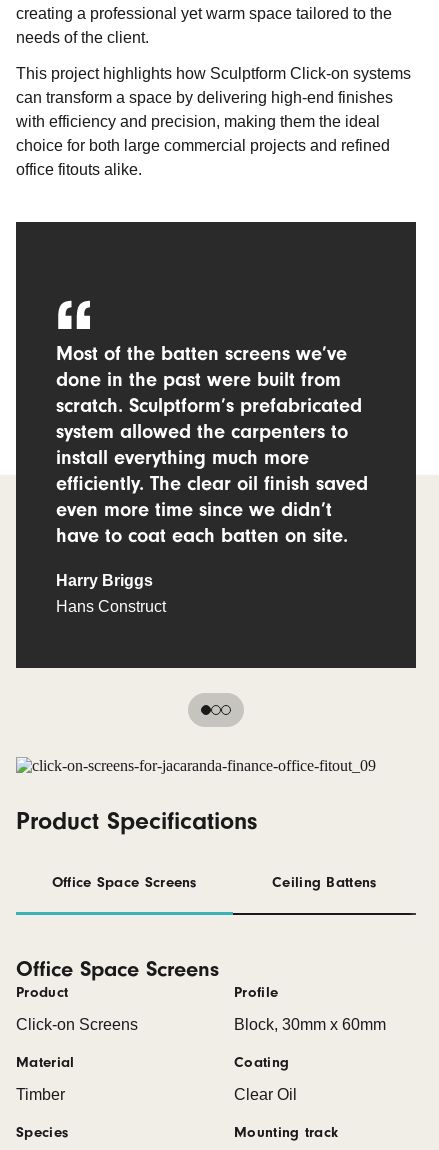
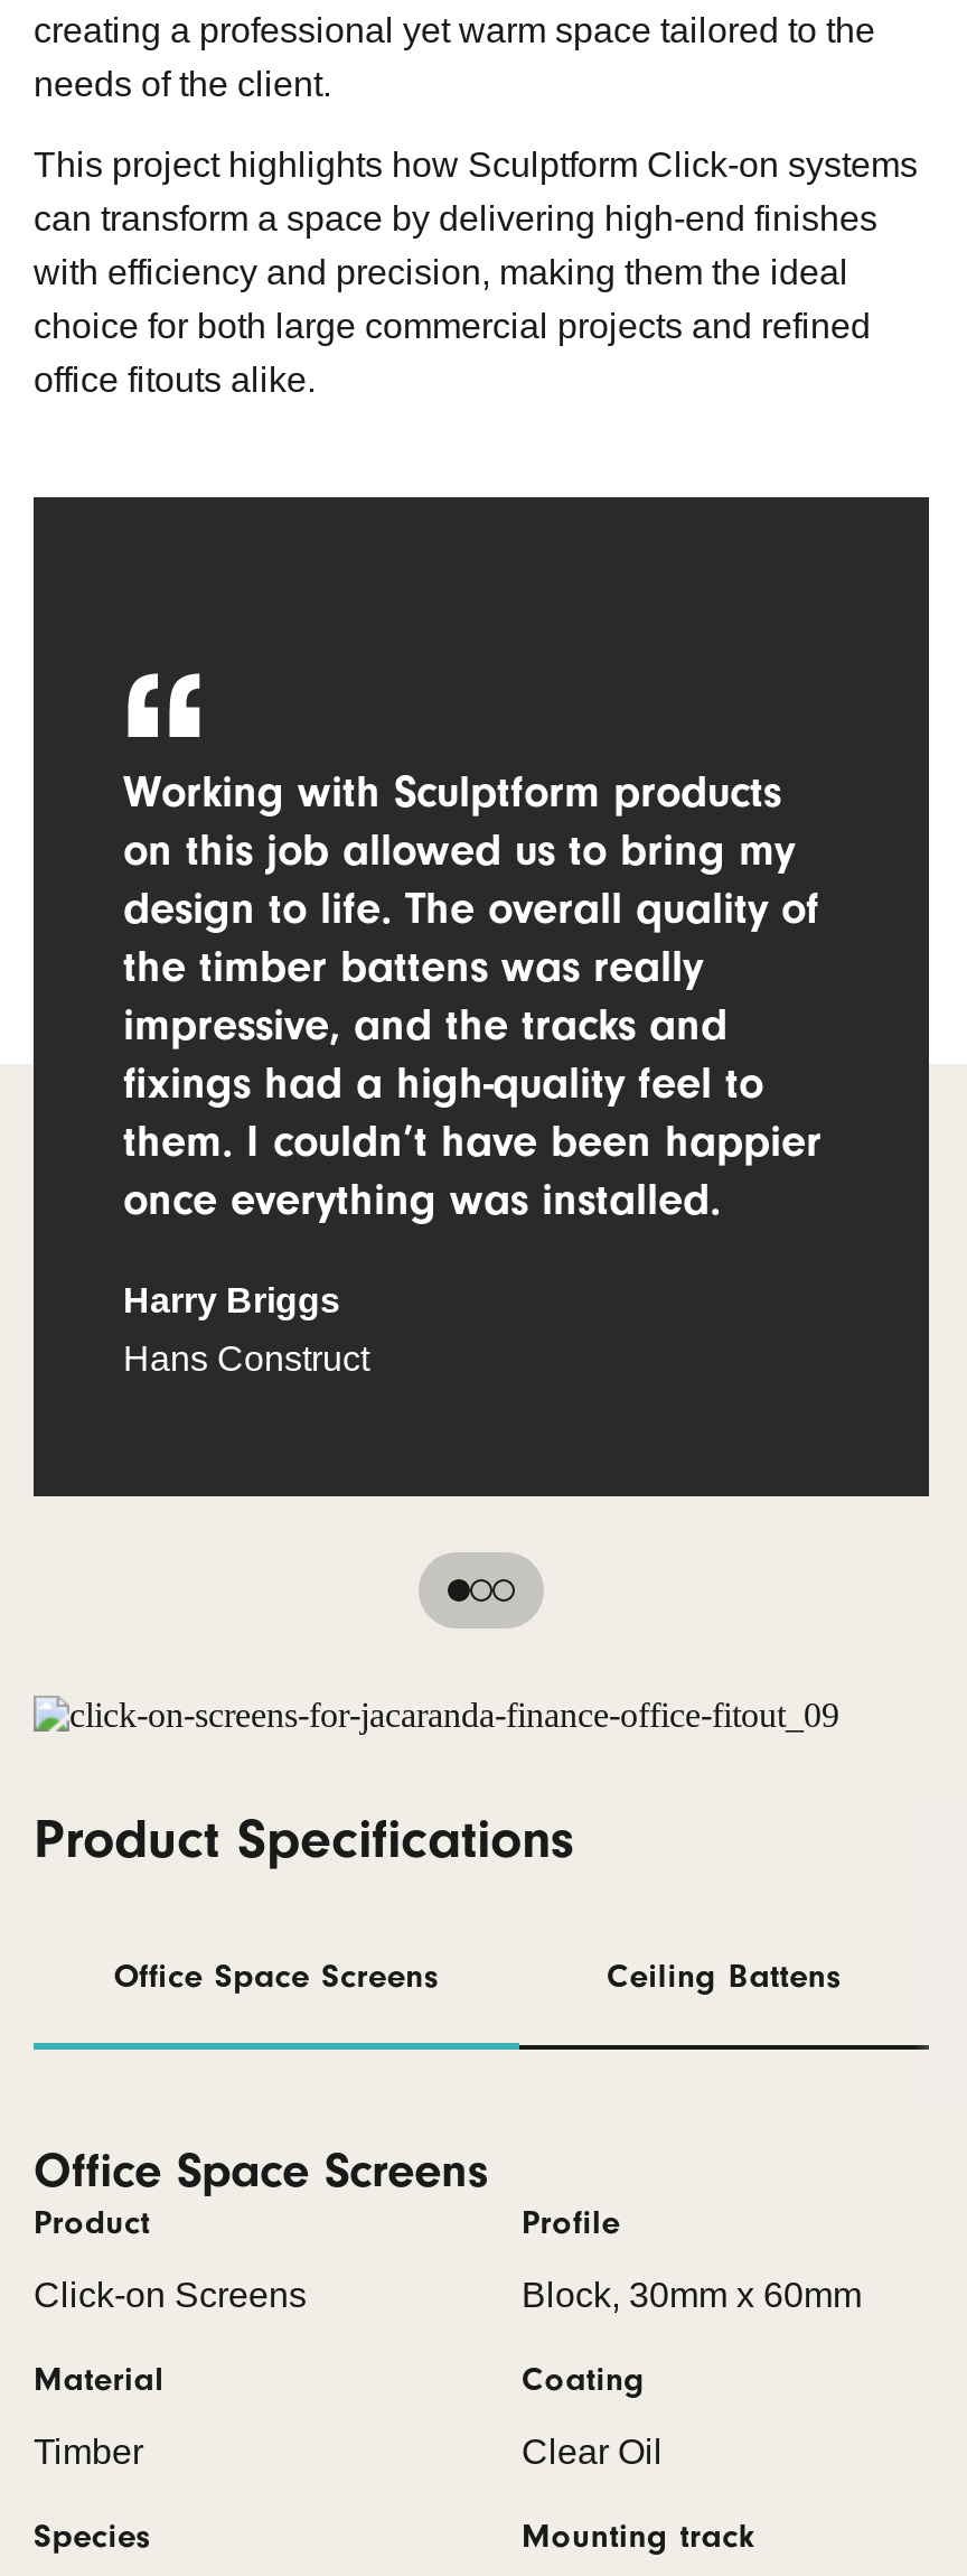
- Most of the batten screens we’ve
- done in the past were built from
- scratch. Sculptform’s prefabricated
- system allowed the carpenters to
- install everything much more
- efficiently. The clear oil finish saved
- even more time since we didn’t
- have to coat each batten on site.
+ Working with Sculptform products
+ on this job allowed us to bring my
+ design to life. The overall quality of
+ the timber battens was really
+ impressive, and the tracks and
+ fixings had a high-quality feel to
+ them. I couldn’t have been happier
+ once everything was installed.
